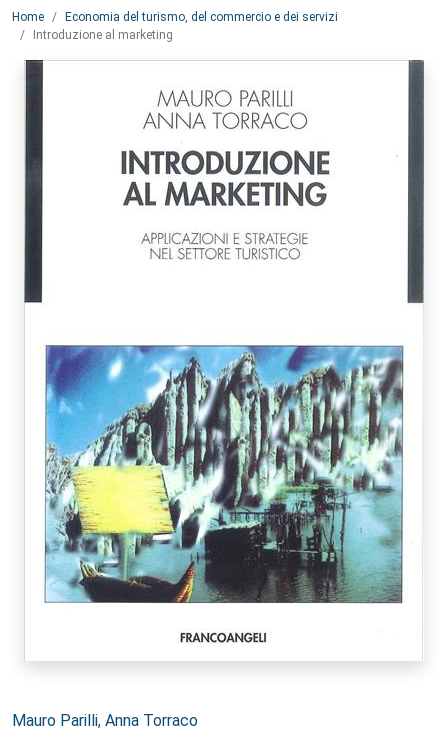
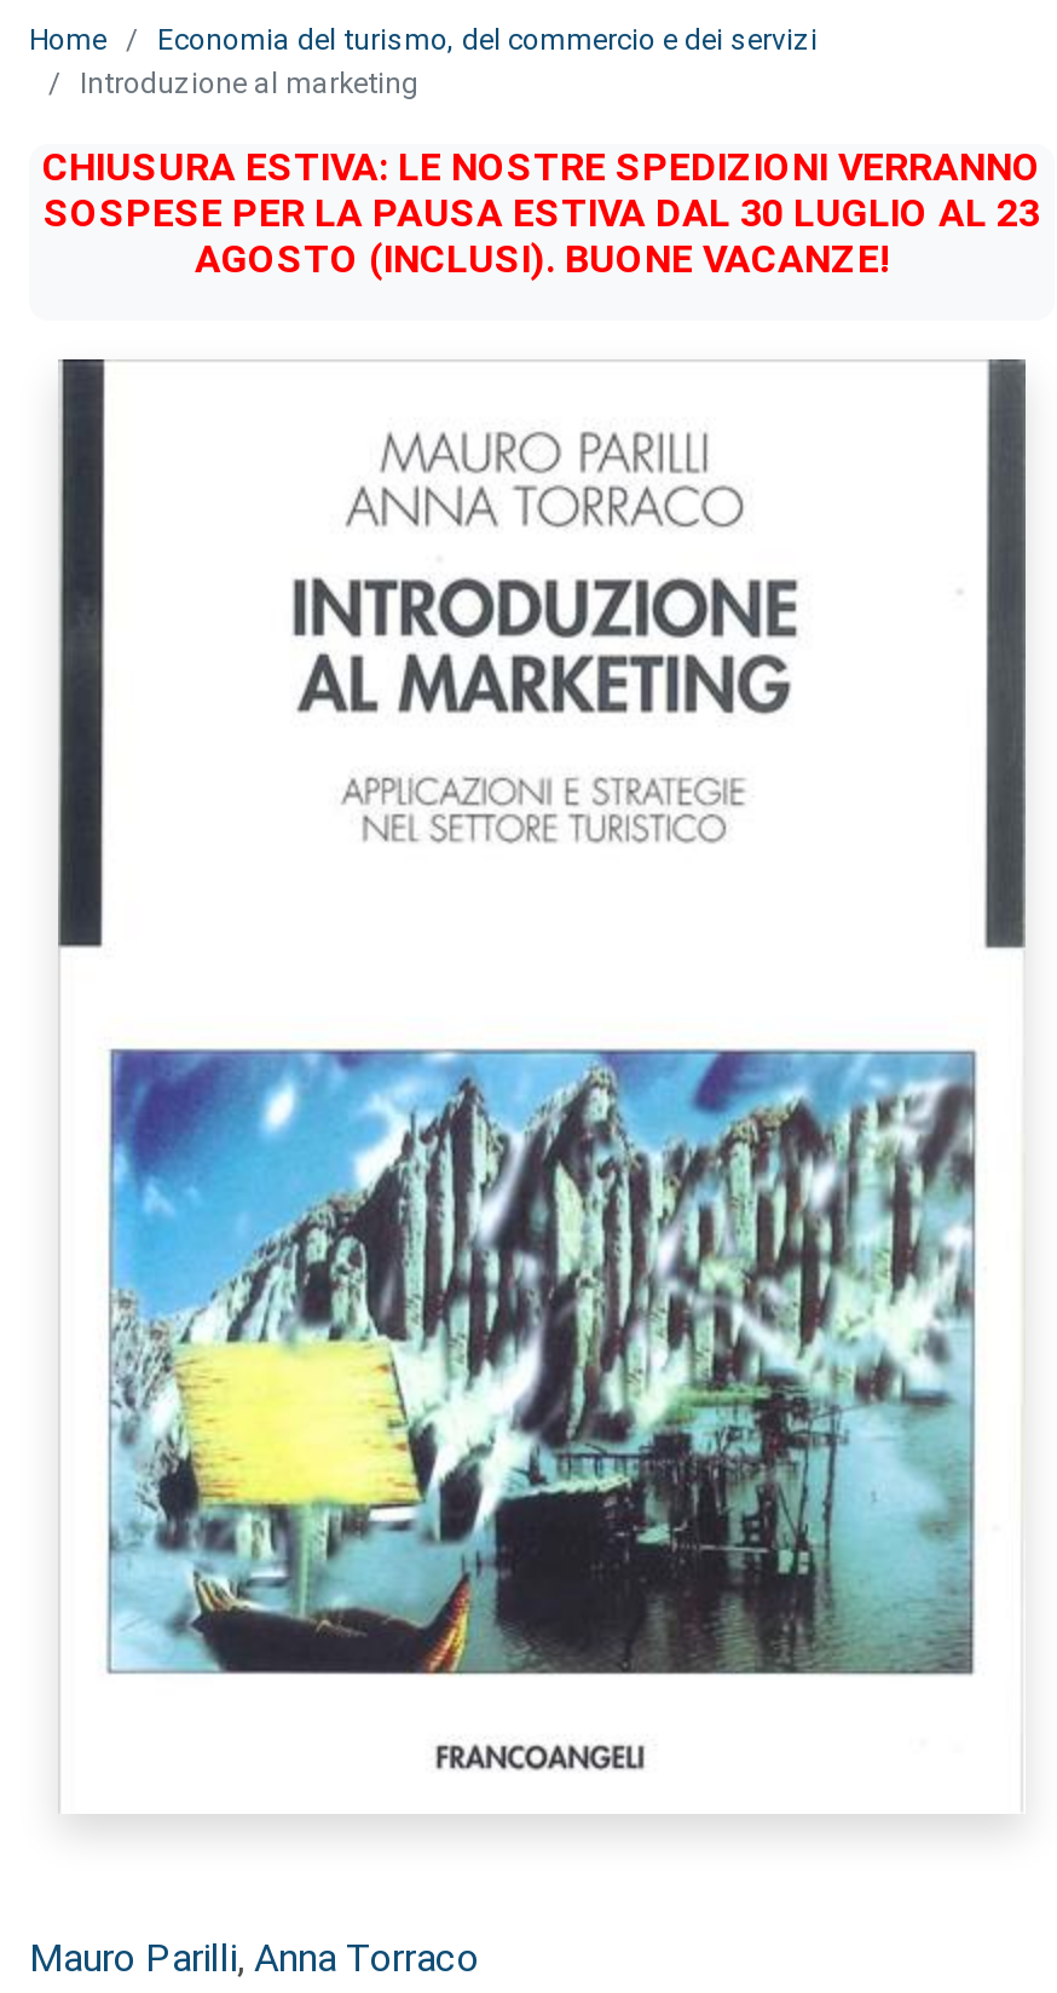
+ CHIUSURA ESTIVA: LE NOSTRE SPEDIZIONI VERRANNO
+ SOSPESE PER LA PAUSA ESTIVA DAL 30 LUGLIO AL 23
+ AGOSTO (INCLUSI). BUONE VACANZE!
